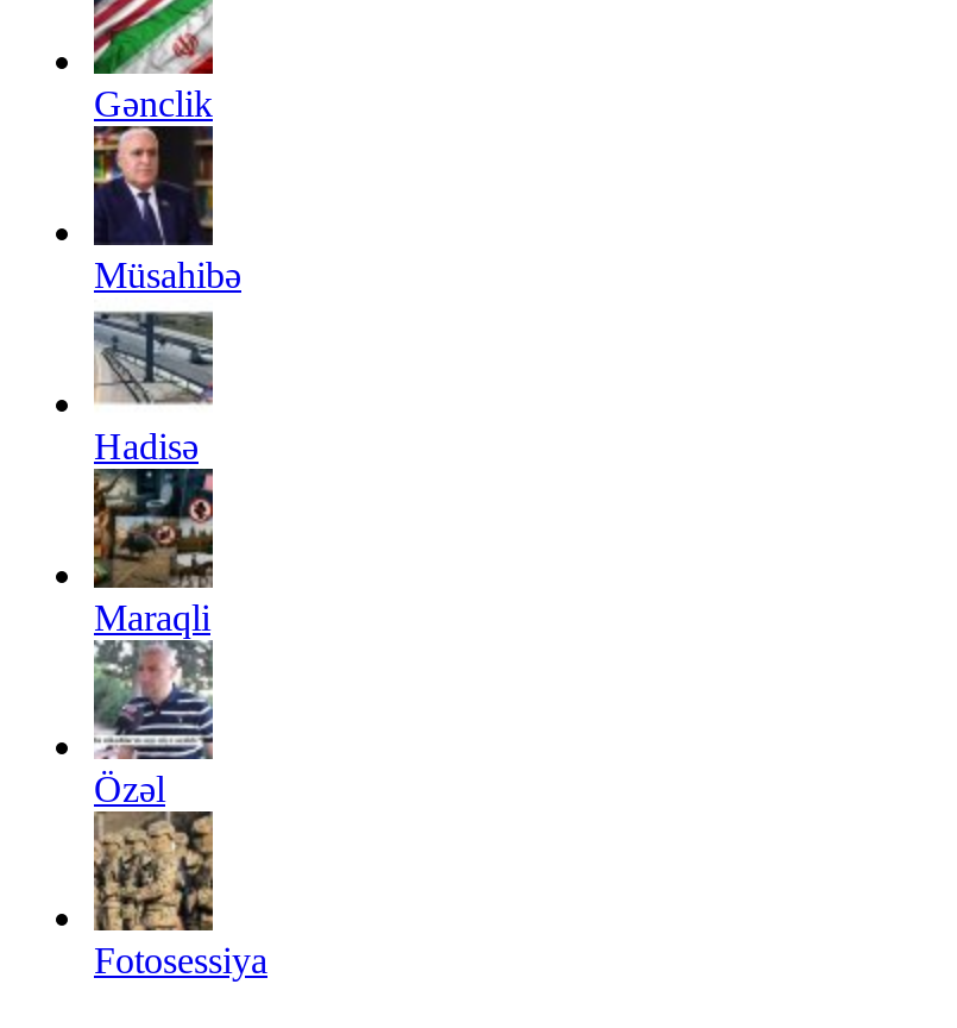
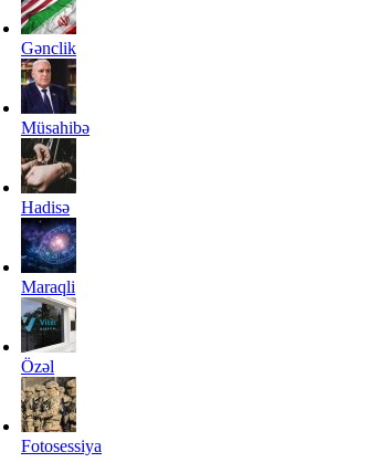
- [image]
+ [image]

- [image]
+ [image]

- [image]
+ [image]
